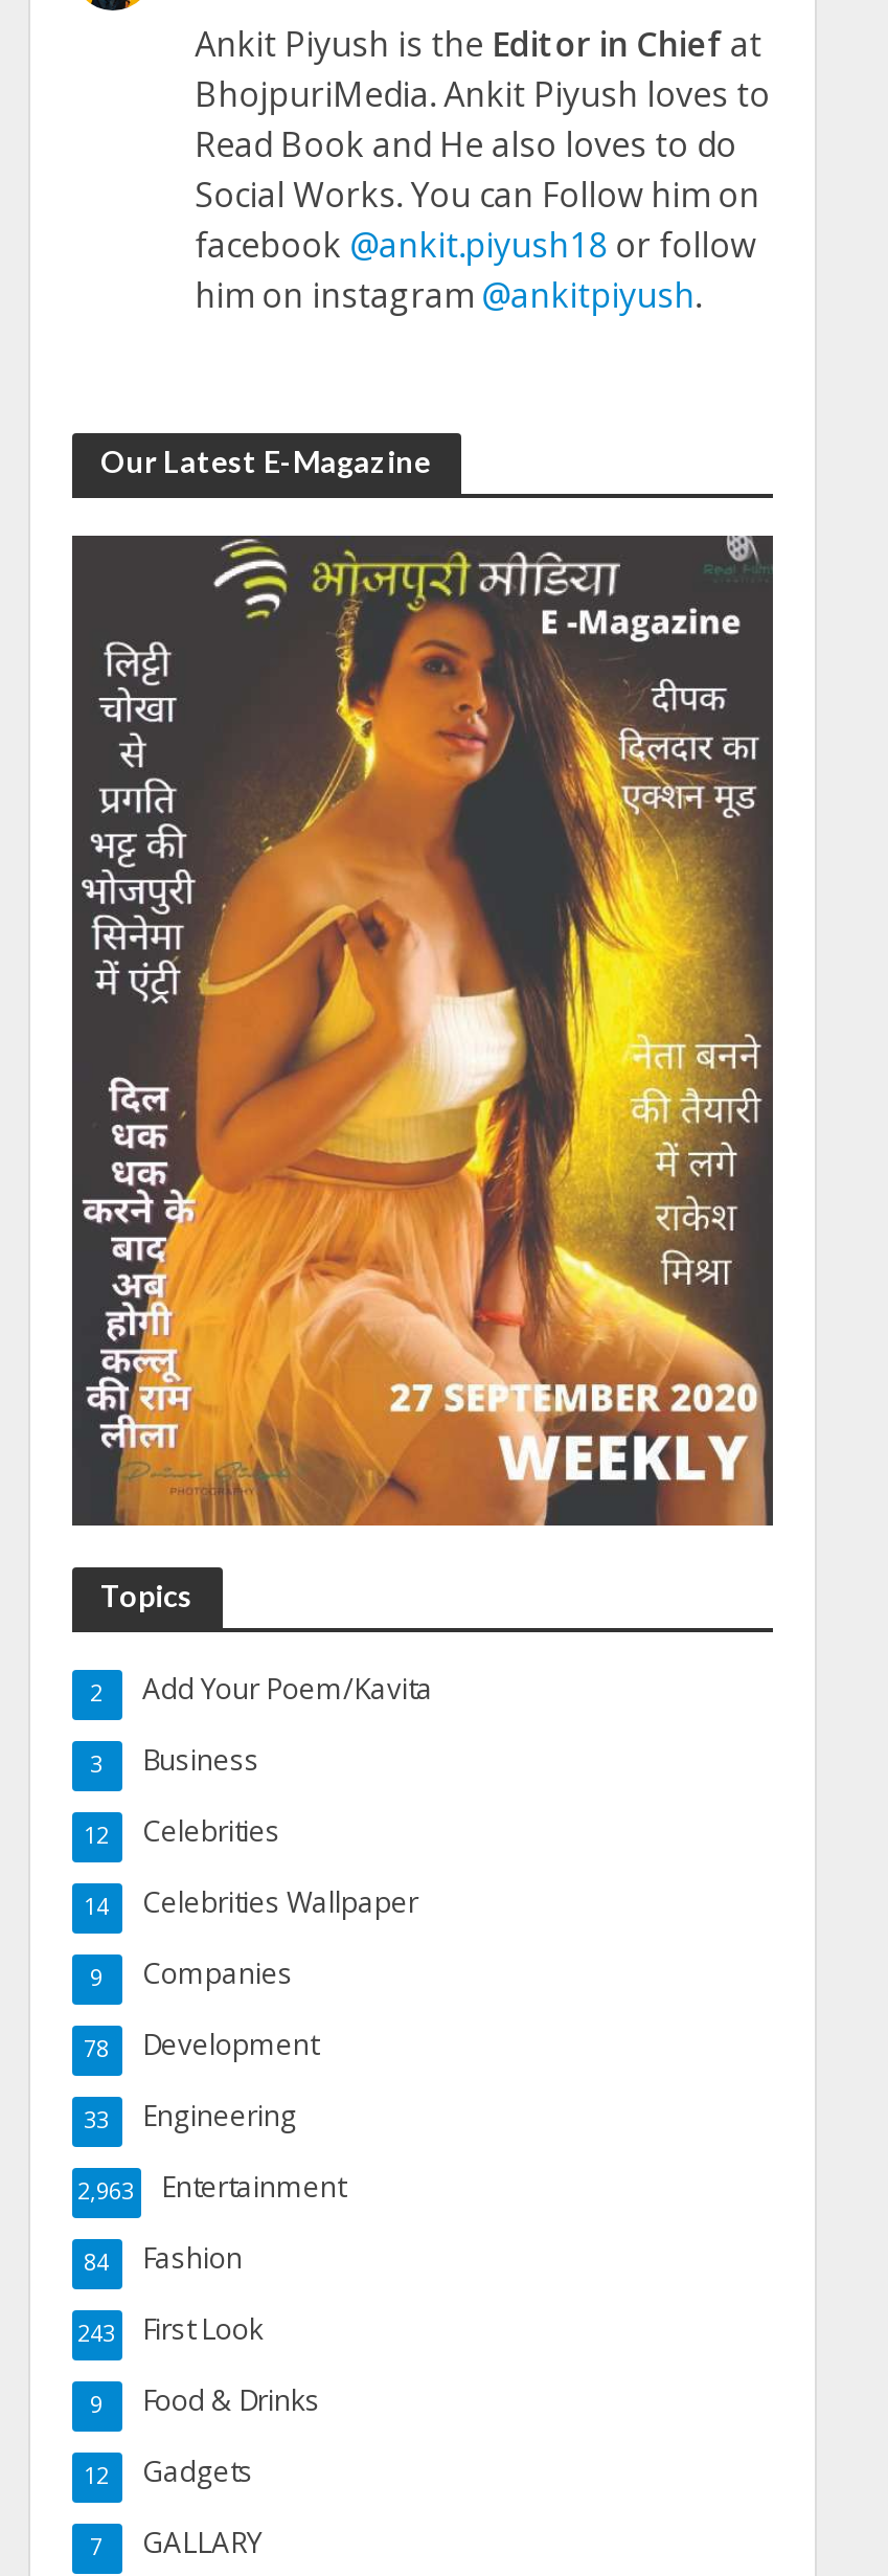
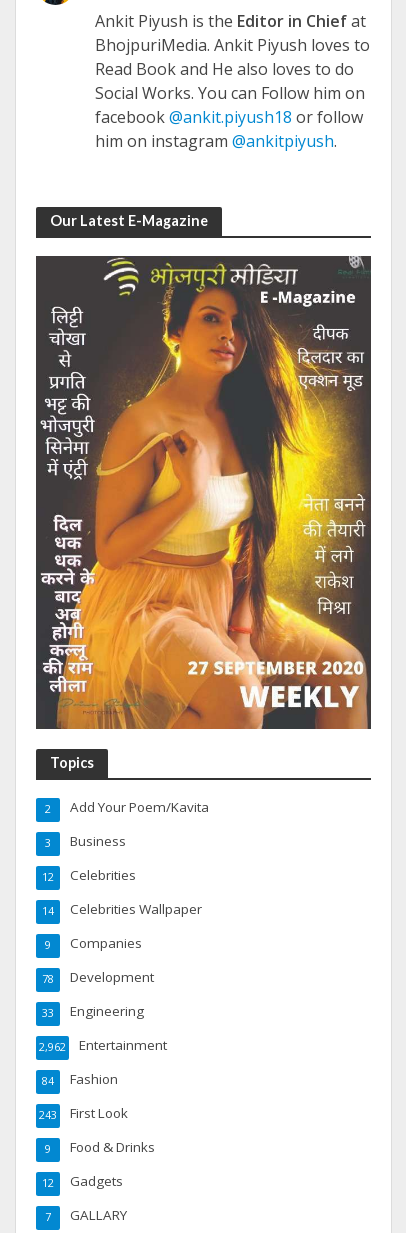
- 2,963 Entertainment
+ 2,962 Entertainment
